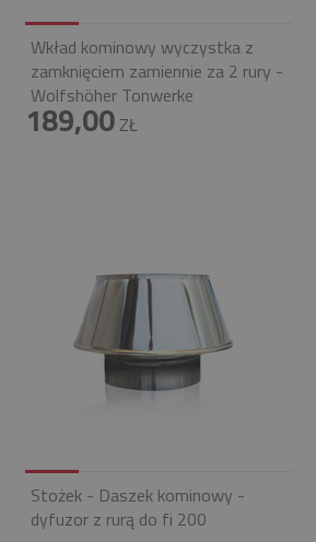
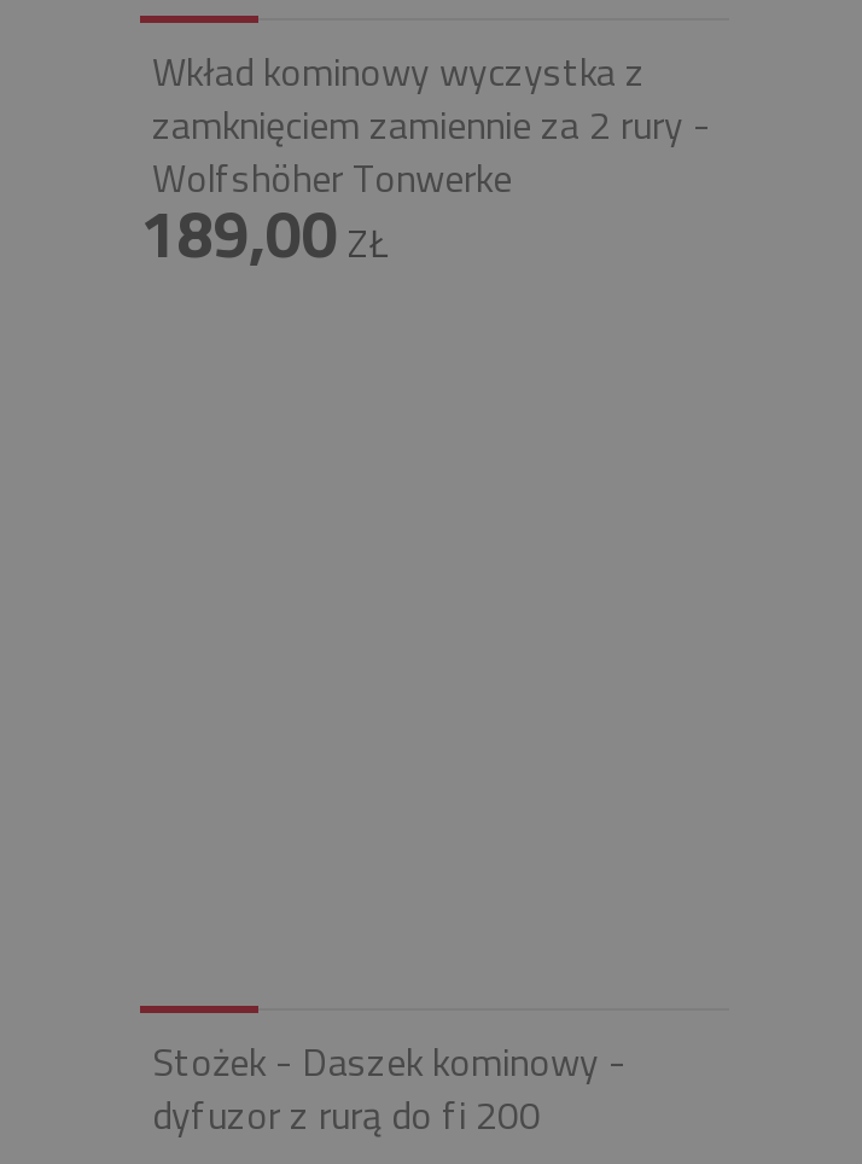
- [image]
